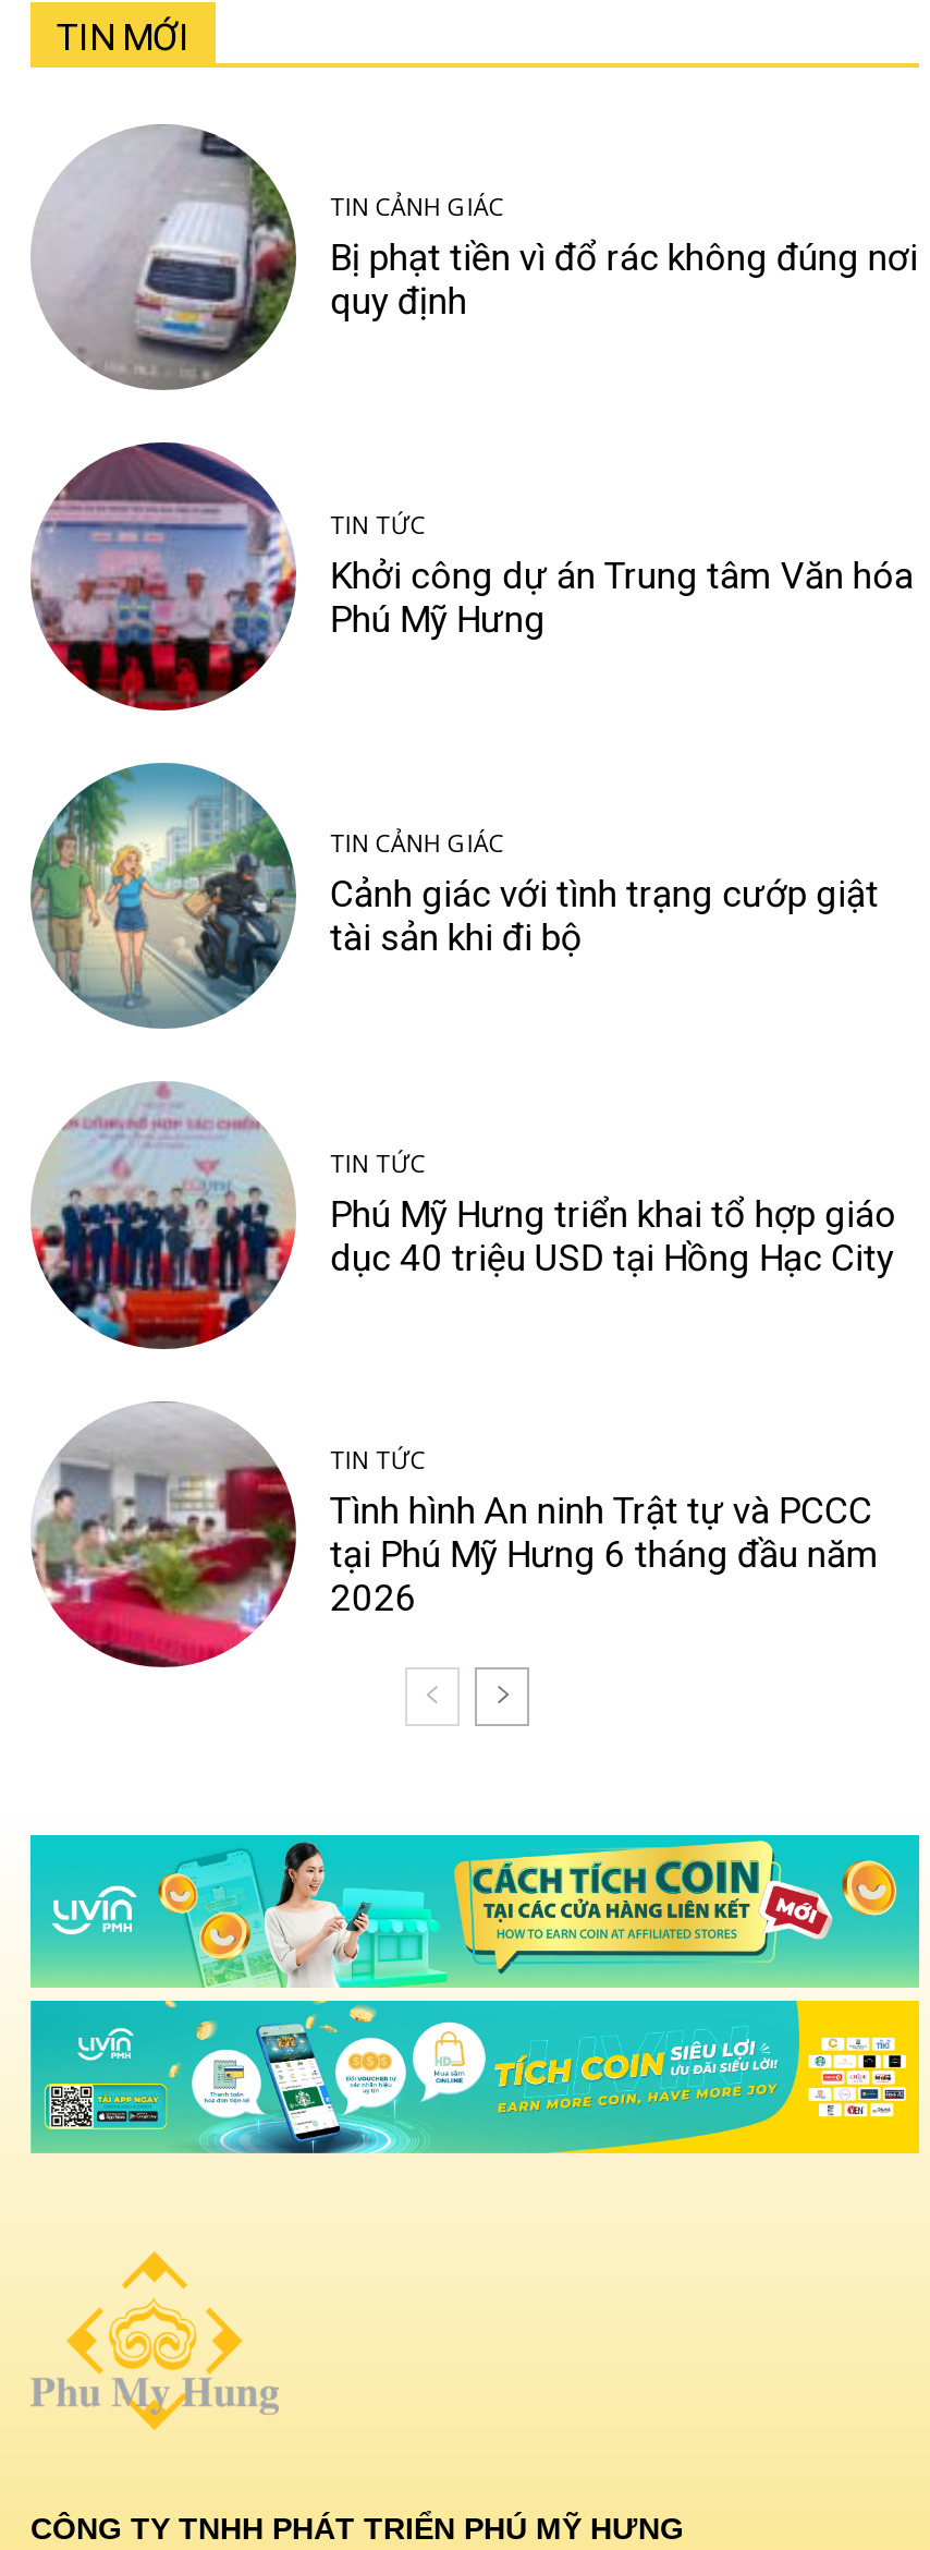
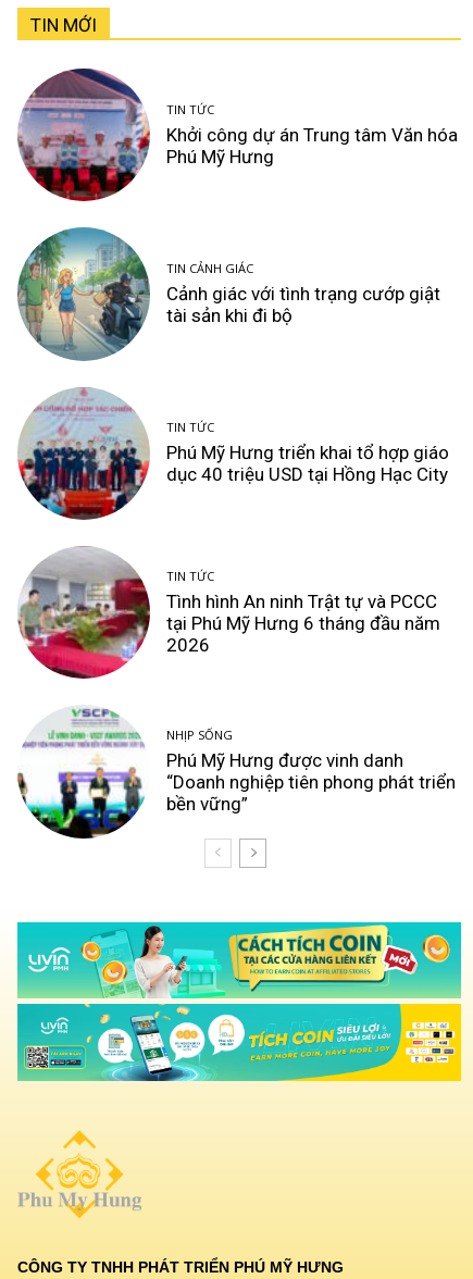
- [image]
- TIN CẢNH GIÁC
- Bị phạt tiền vì đổ rác không đúng nơi
- quy định

moved up: [image] | TIN TỨC | Khởi công dự án Trung tâm Văn hóa | ... | tại Phú Mỹ Hưng 6 tháng đầu năm | 2026

+ [image]
+ NHỊP SỐNG
+ Phú Mỹ Hưng được vinh danh
+ “Doanh nghiệp tiên phong phát triển
+ bền vững”
